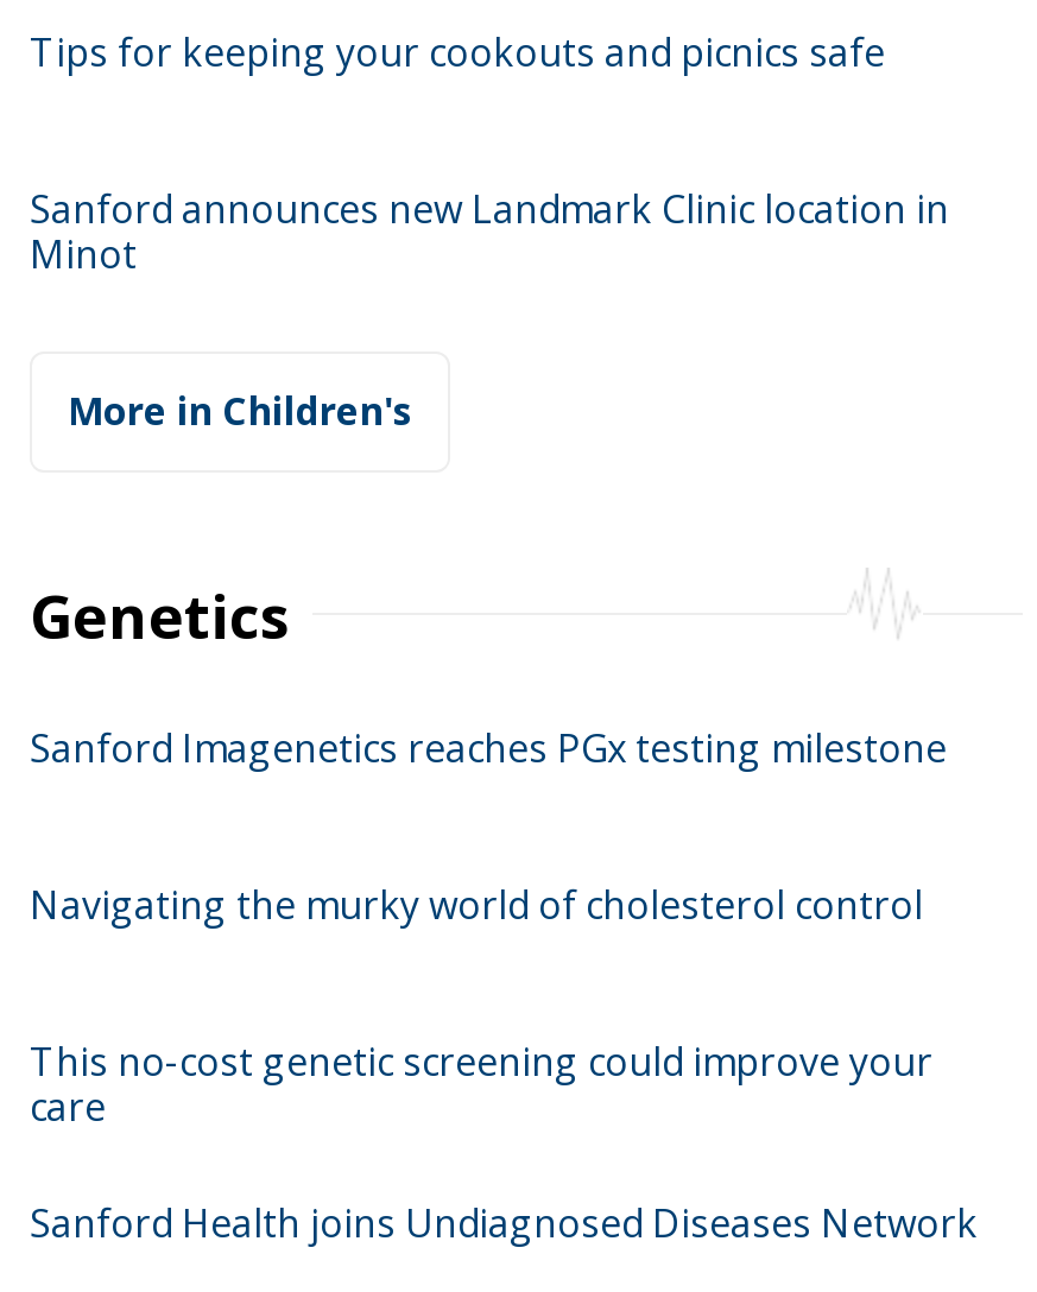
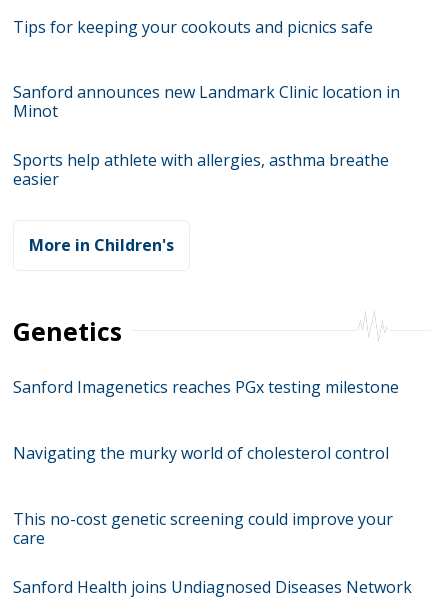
+ Sports help athlete with allergies, asthma breathe
+ easier
